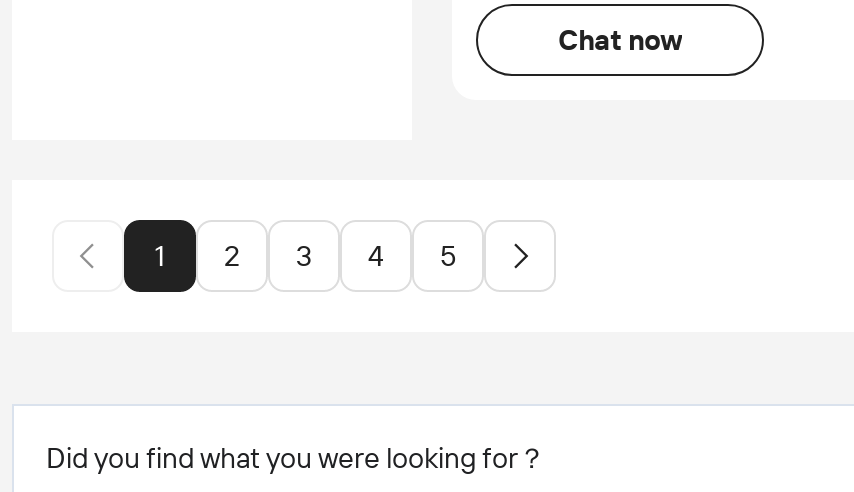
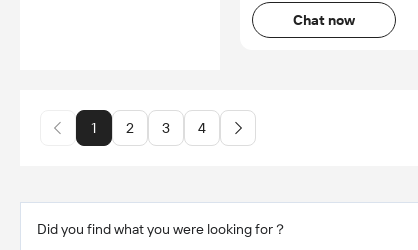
- 5
